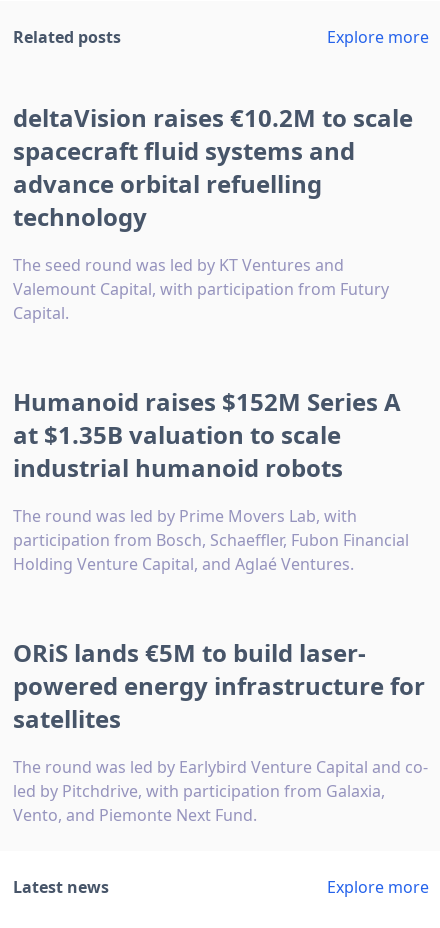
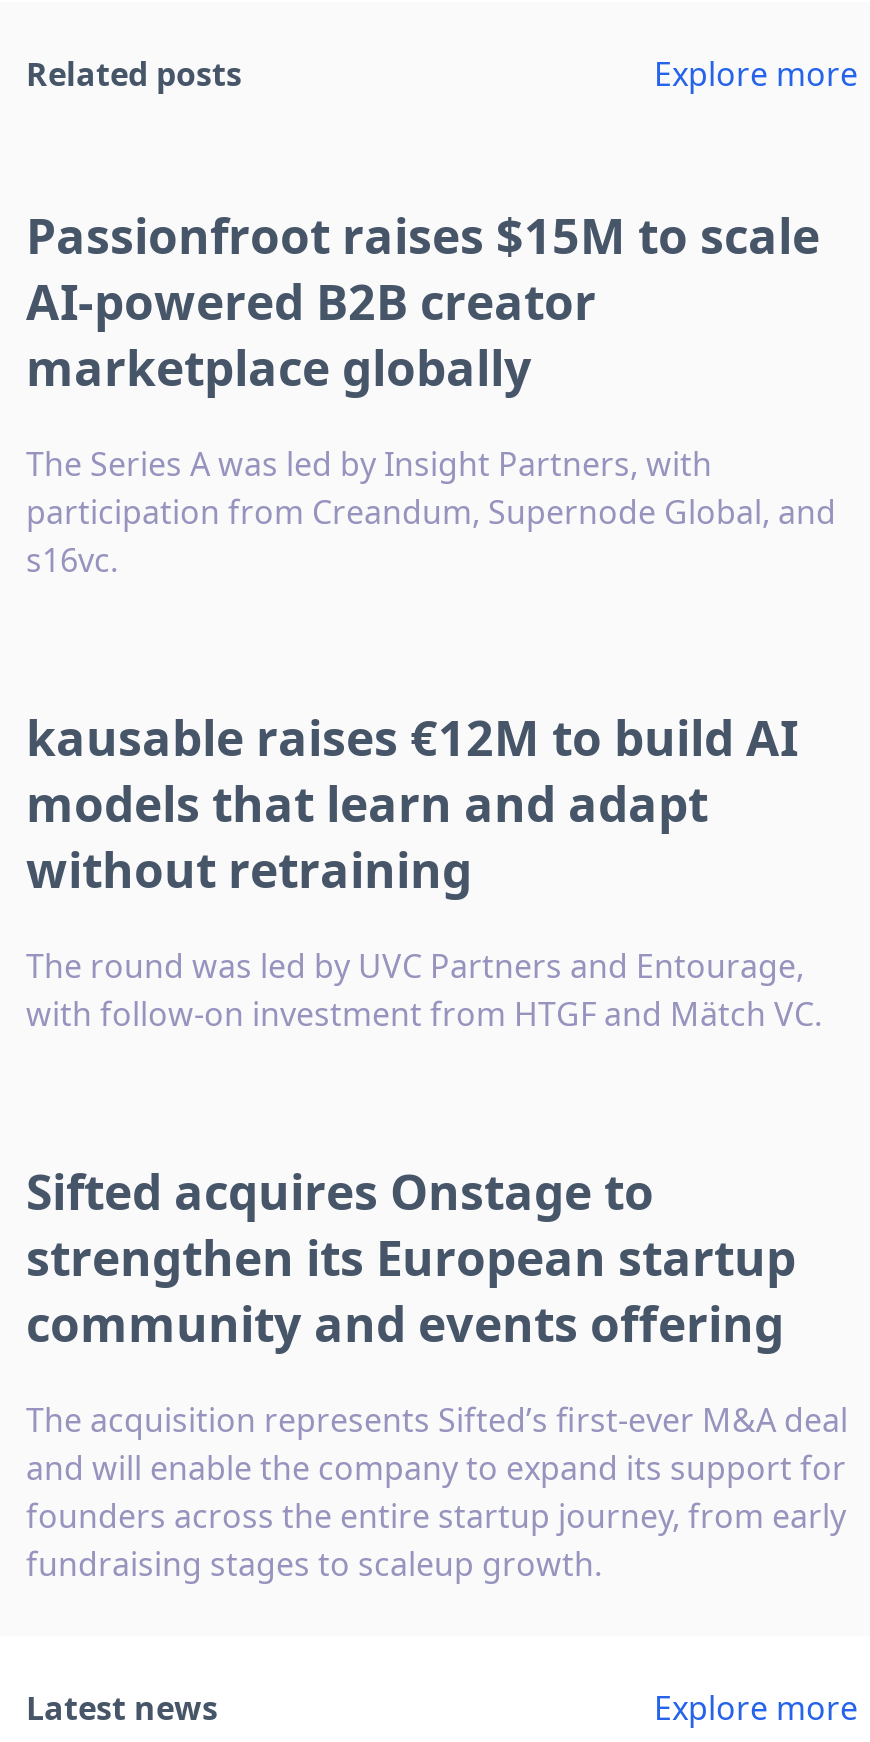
- deltaVision raises €10.2M to scale
- spacecraft fluid systems and
- advance orbital refuelling
- technology
+ Passionfroot raises $15M to scale
+ AI-powered B2B creator
+ marketplace globally

- The seed round was led by KT Ventures and
- Valemount Capital, with participation from Futury
- Capital.
+ The Series A was led by Insight Partners, with
+ participation from Creandum, Supernode Global, and
+ s16vc.

- Humanoid raises $152M Series A
- at $1.35B valuation to scale
- industrial humanoid robots
+ kausable raises €12M to build AI
+ models that learn and adapt
+ without retraining

- The round was led by Prime Movers Lab, with
- participation from Bosch, Schaeffler, Fubon Financial
- Holding Venture Capital, and Aglaé Ventures.
+ The round was led by UVC Partners and Entourage,
+ with follow-on investment from HTGF and Mätch VC.

- ORiS lands €5M to build laser-
- powered energy infrastructure for
- satellites
+ Sifted acquires Onstage to
+ strengthen its European startup
+ community and events offering

- The round was led by Earlybird Venture Capital and co-
- led by Pitchdrive, with participation from Galaxia,
- Vento, and Piemonte Next Fund.
+ The acquisition represents Sifted’s first-ever M&A deal
+ and will enable the company to expand its support for
+ founders across the entire startup journey, from early
+ fundraising stages to scaleup growth.
